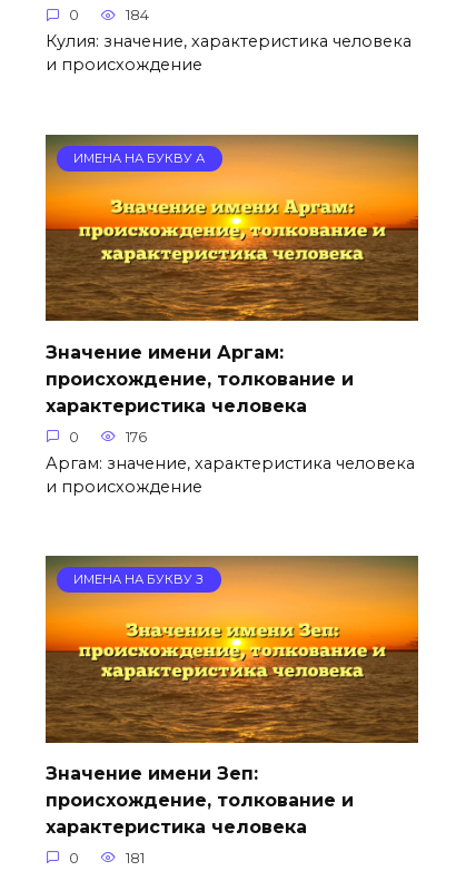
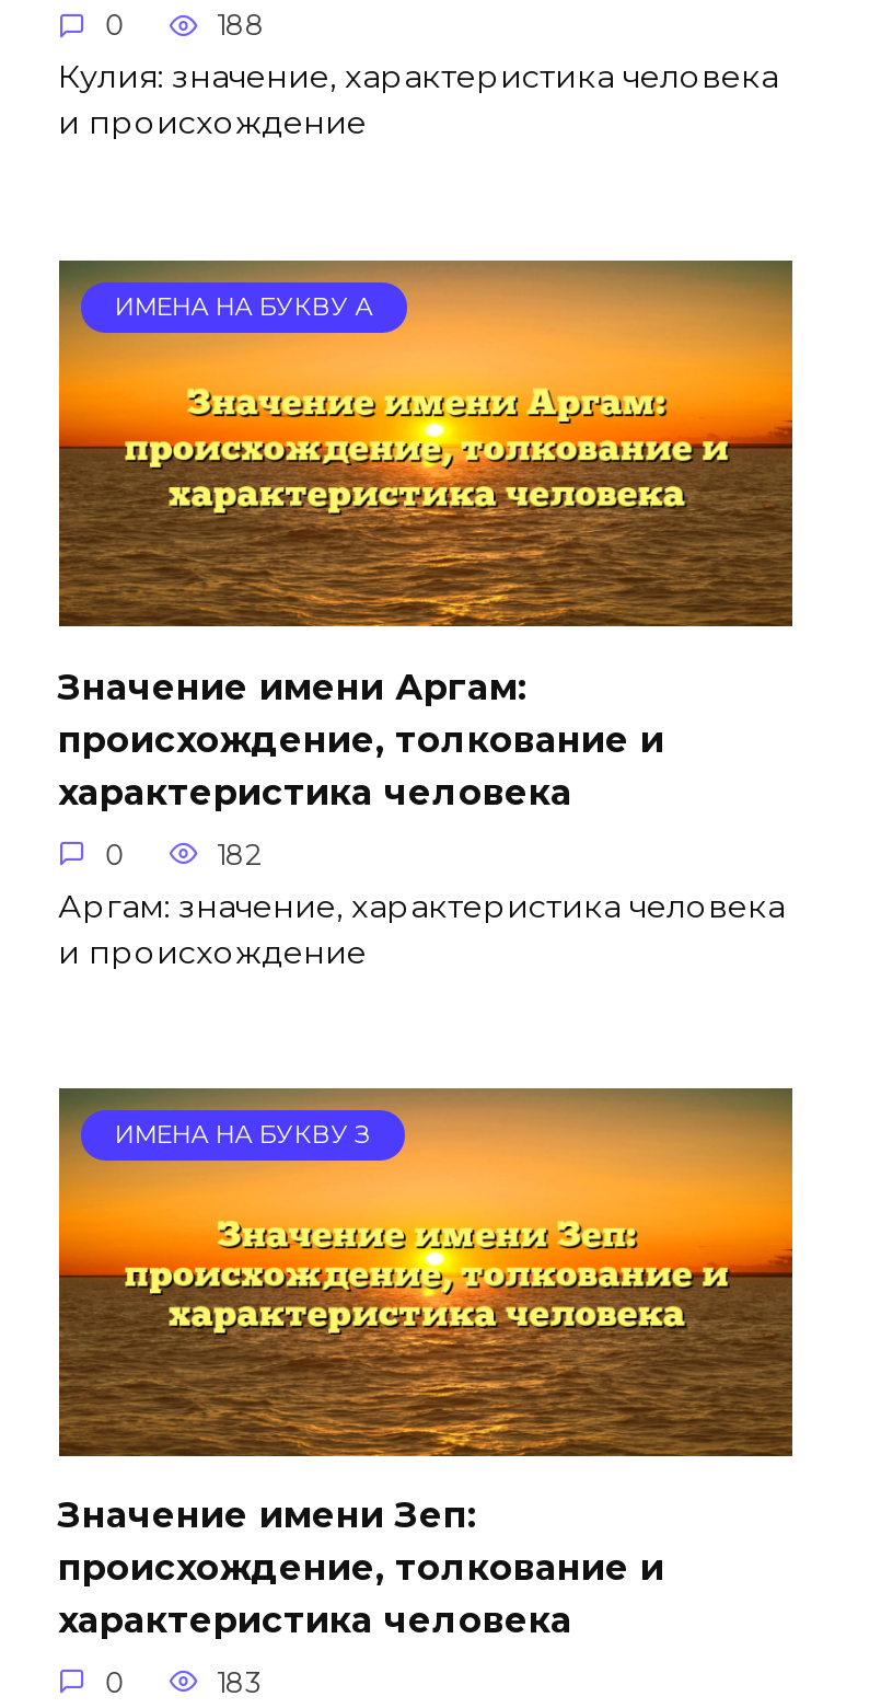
- 184
+ 188

- 176
+ 182

- 181
+ 183
